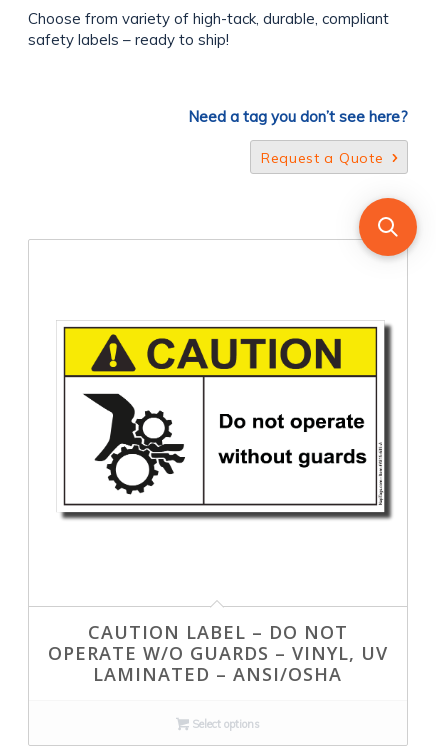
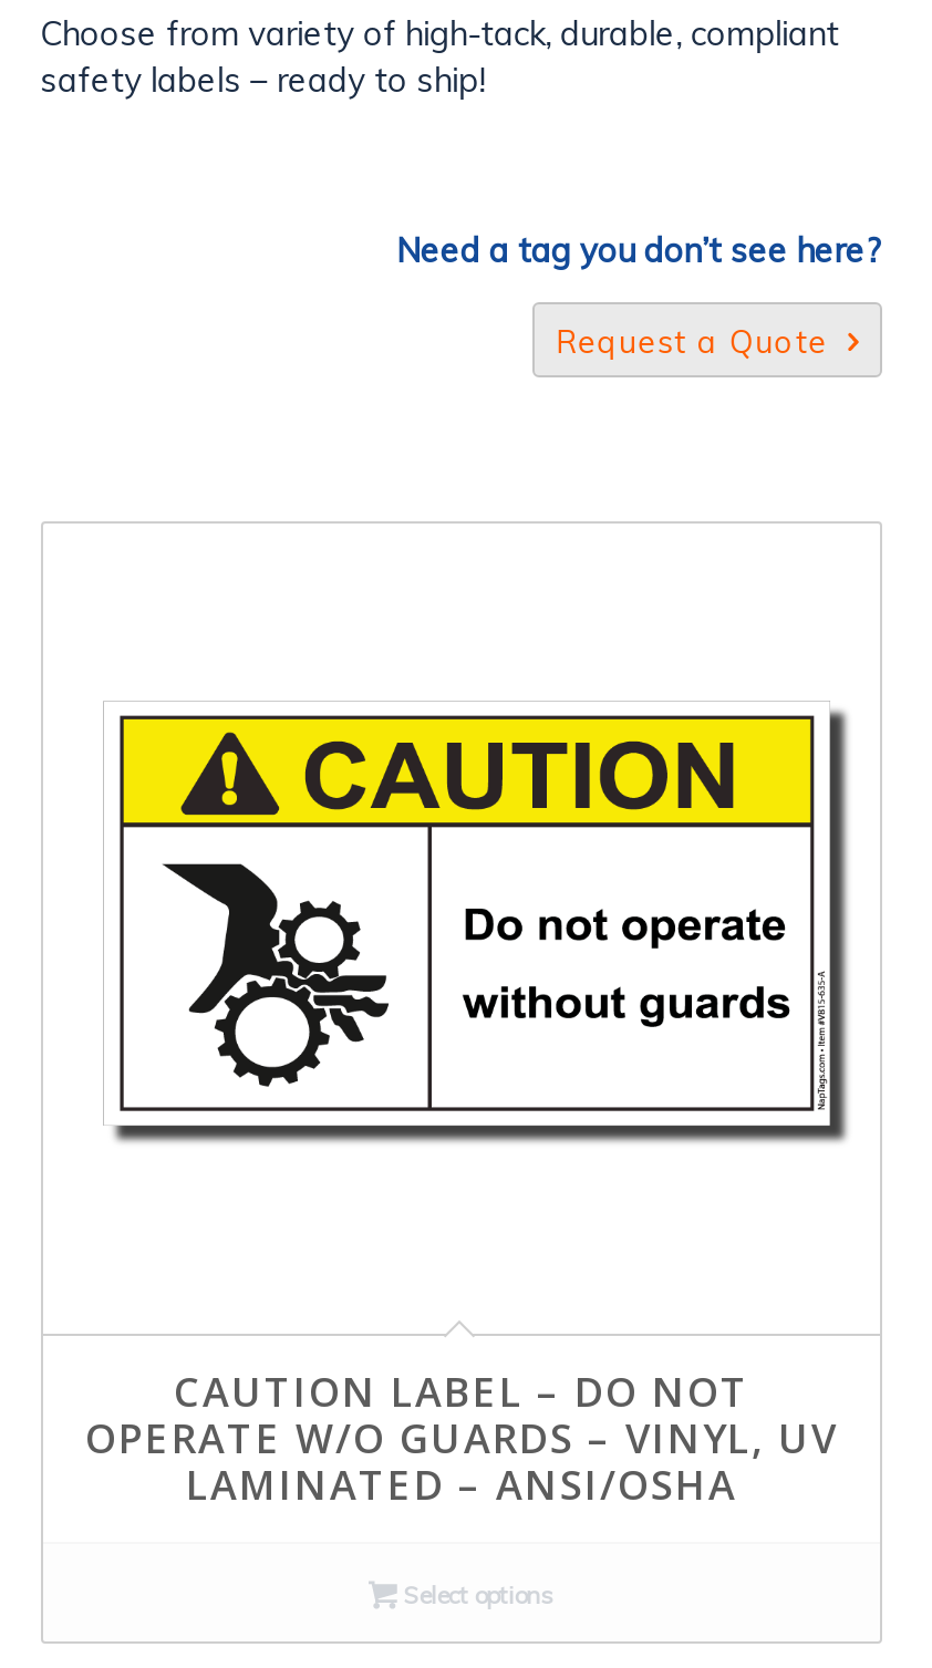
- [image]
